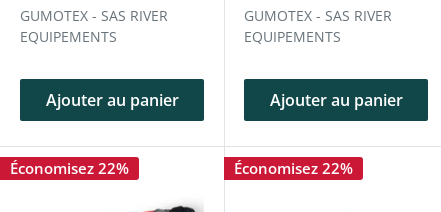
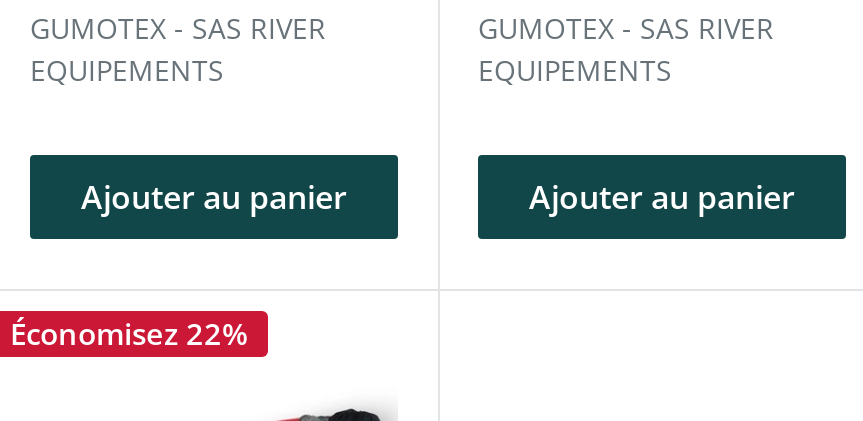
- Économisez 22%
